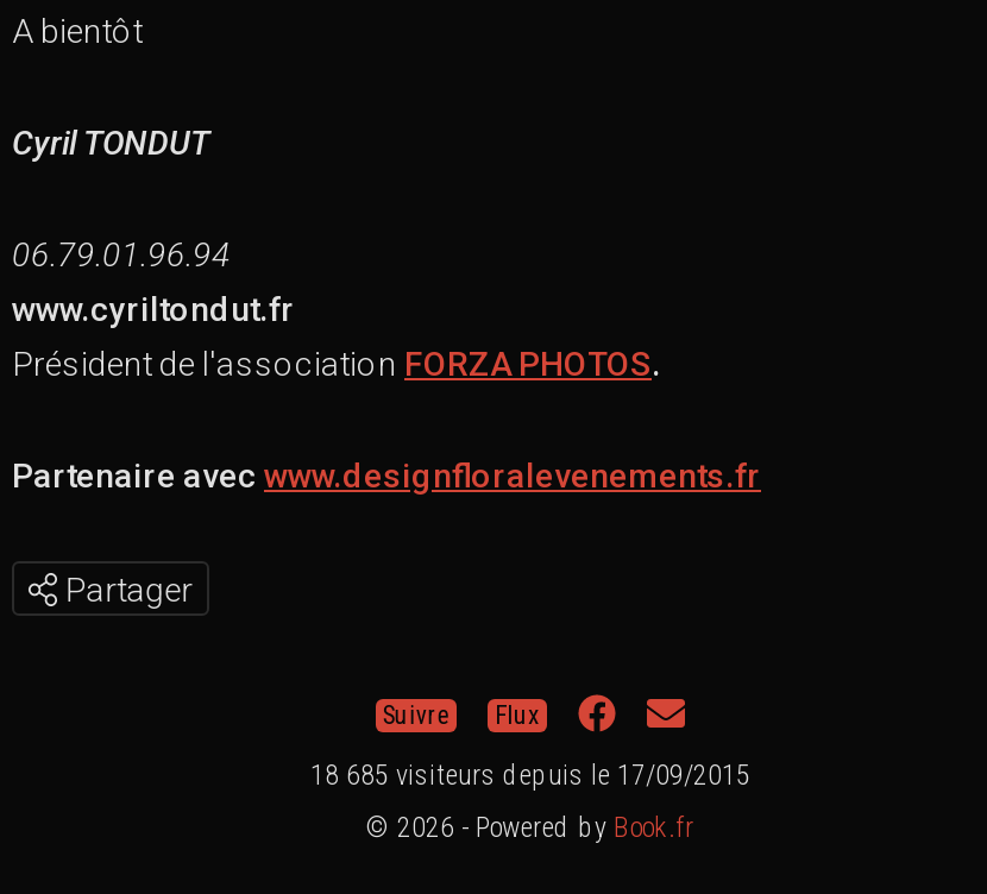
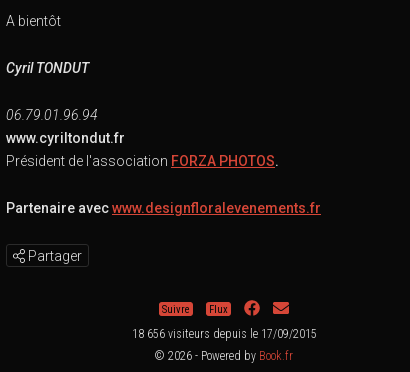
- 18 685 visiteurs depuis le 17/09/2015
+ 18 656 visiteurs depuis le 17/09/2015
